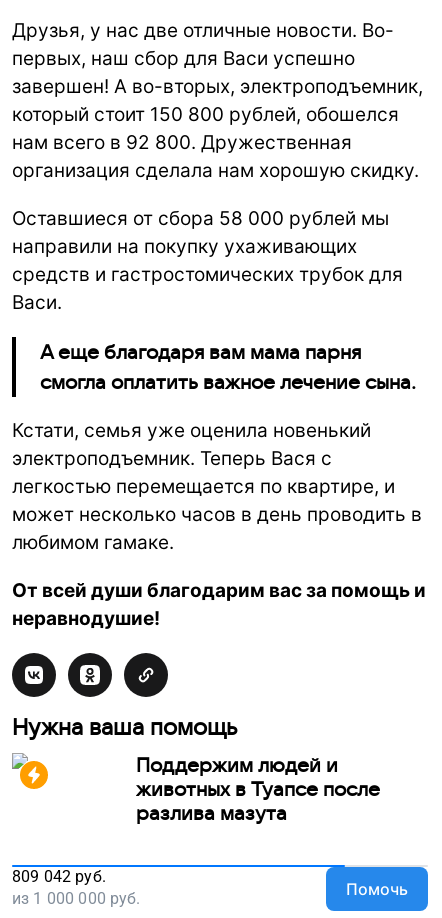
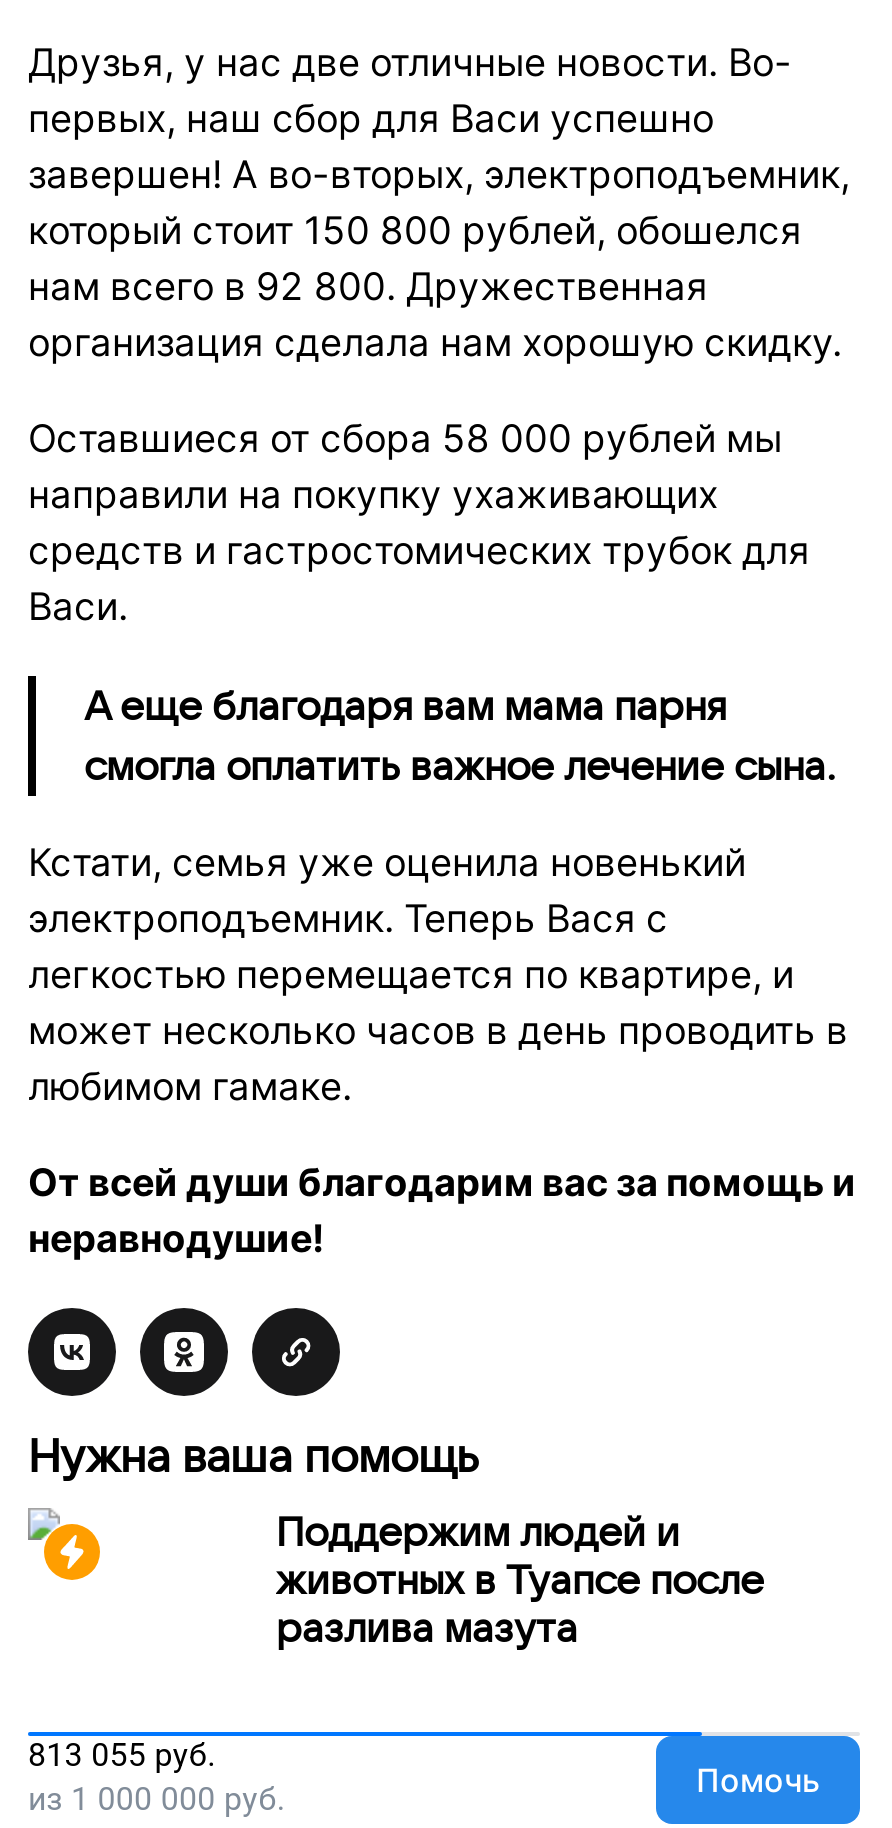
- 809 042 руб.
+ 813 055 руб.
